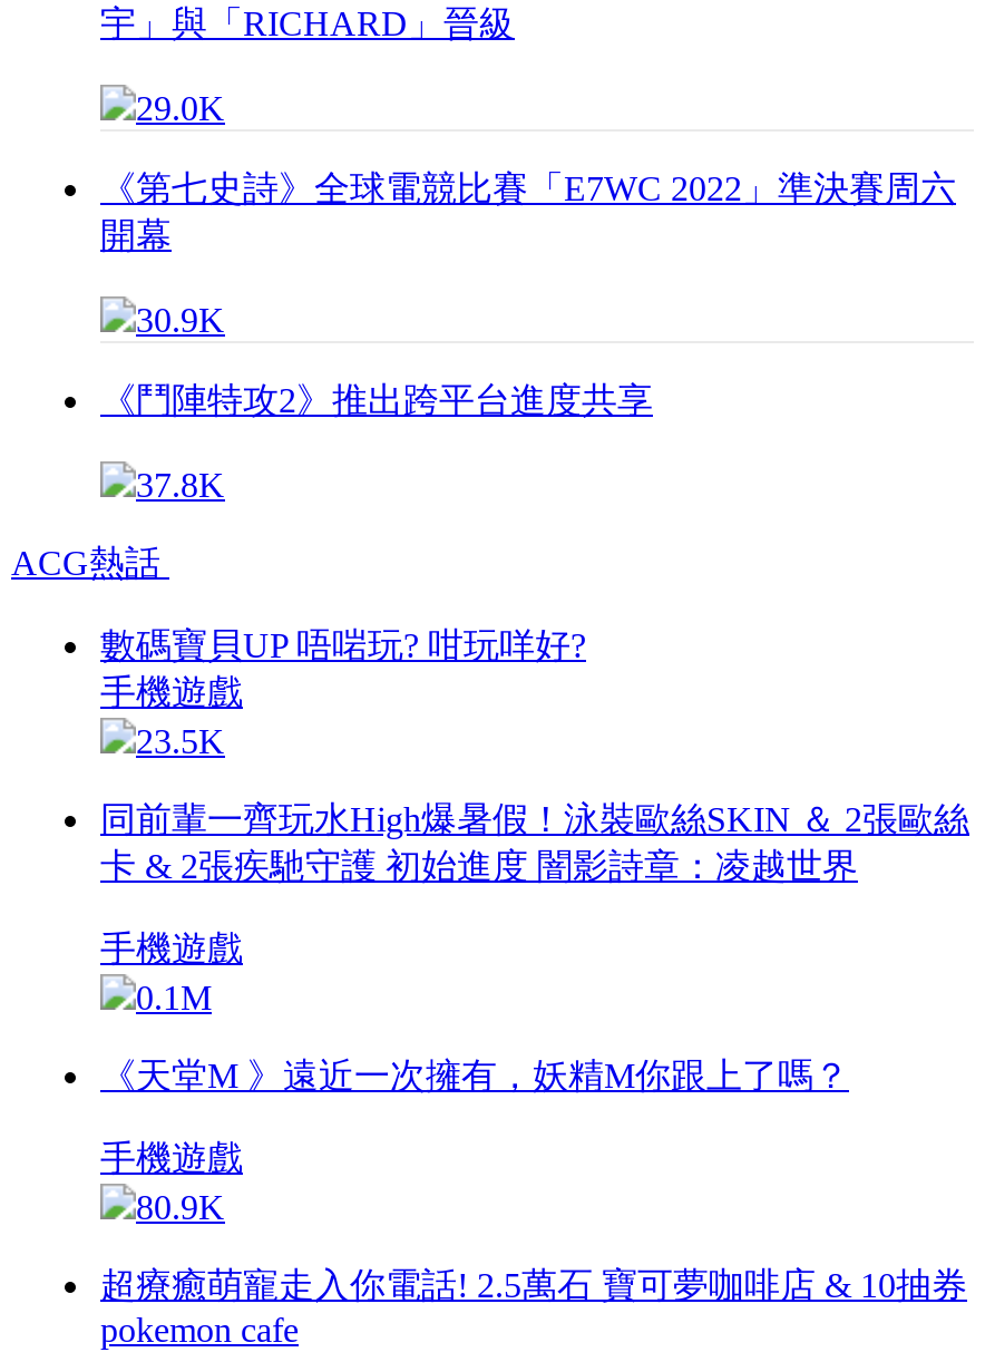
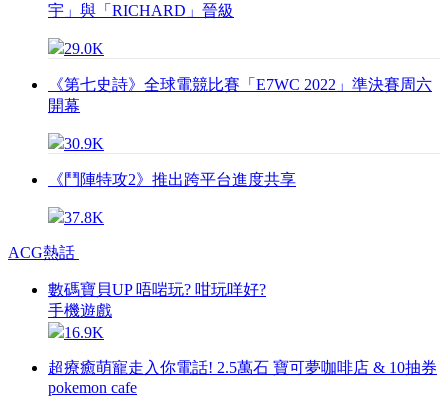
- 23.5K
- 同前輩一齊玩水High爆暑假！泳裝歐絲SKIN ＆ 2張歐絲
- 卡 & 2張疾馳守護 初始進度 闇影詩章：凌越世界
- 手機遊戲
- 0.1M
- 《天堂M 》遠近一次擁有，妖精M你跟上了嗎？
- 手機遊戲
- 80.9K
+ 16.9K
